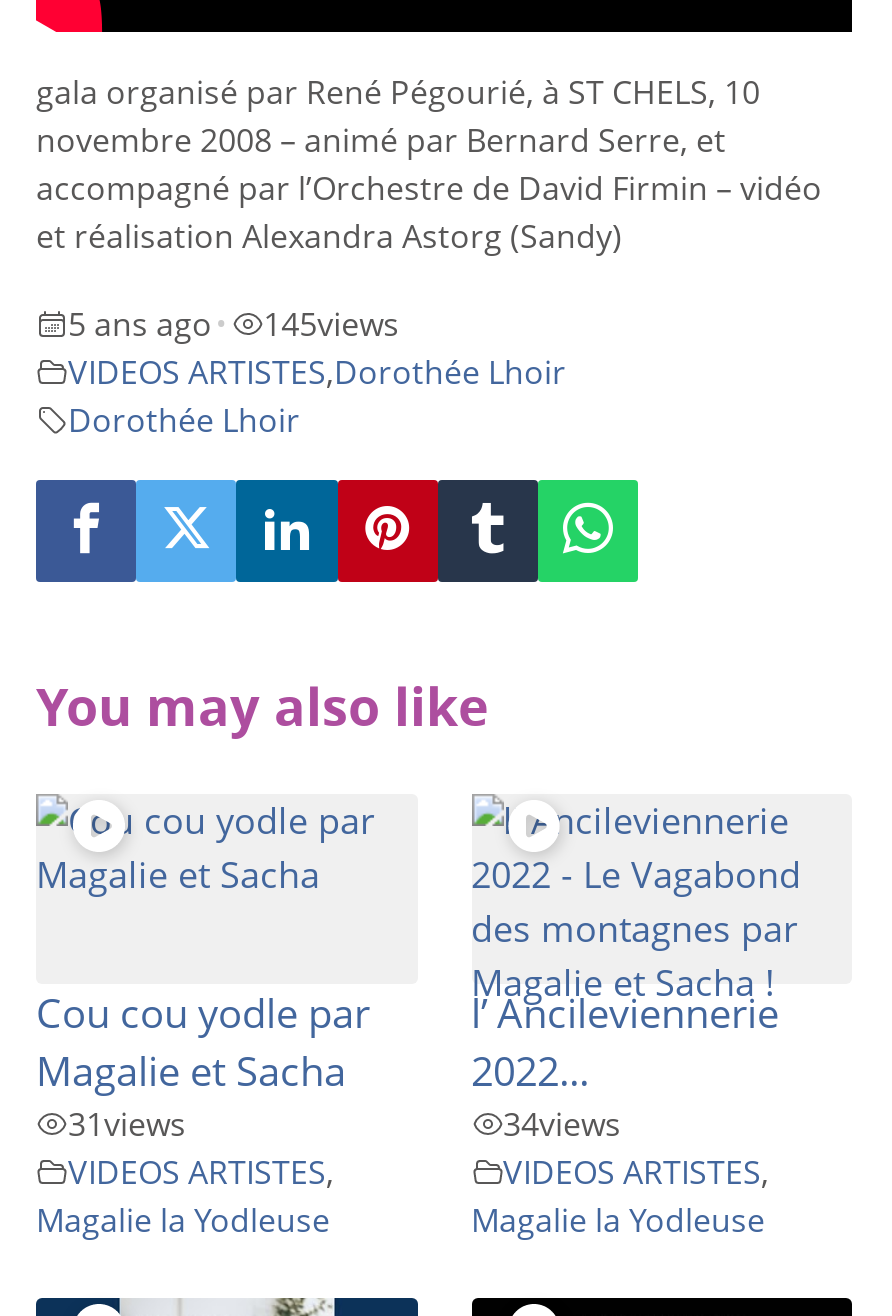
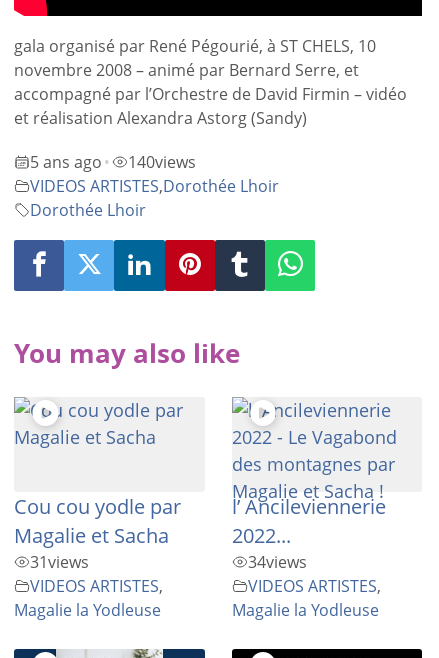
- 5 ans ago • 145views
+ 5 ans ago • 140views
